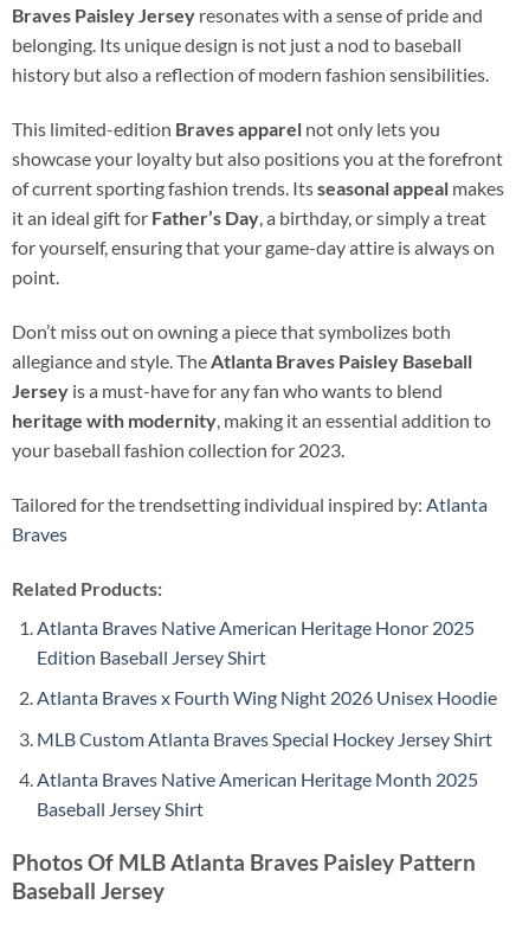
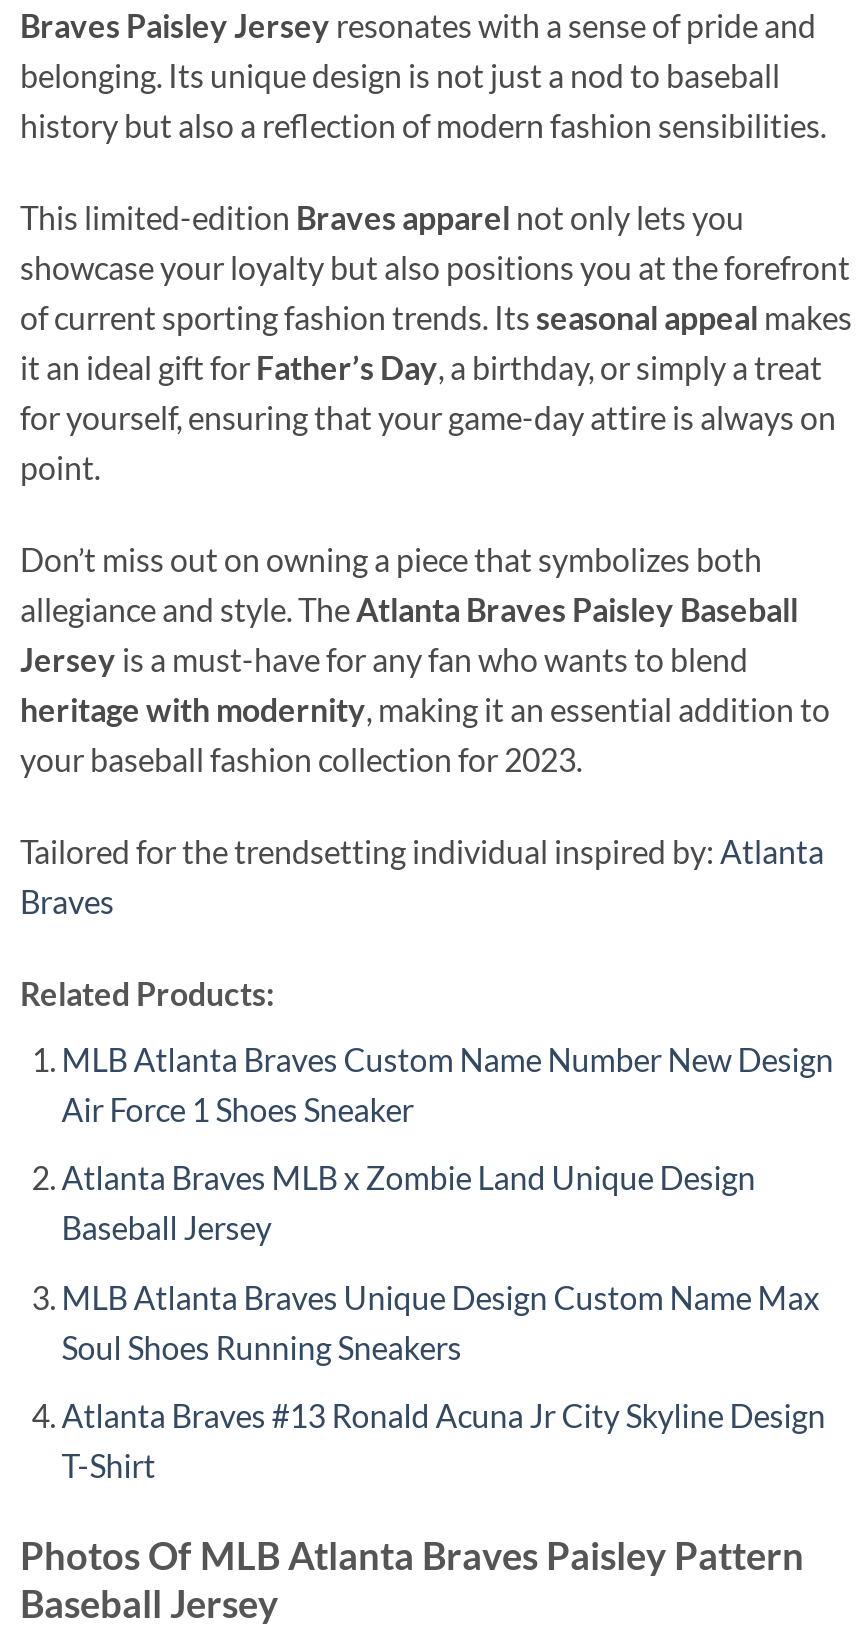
- Atlanta Braves Native American Heritage Honor 2025
- Edition Baseball Jersey Shirt
+ MLB Atlanta Braves Custom Name Number New Design
+ Air Force 1 Shoes Sneaker

- Atlanta Braves x Fourth Wing Night 2026 Unisex Hoodie
+ Atlanta Braves MLB x Zombie Land Unique Design
+ Baseball Jersey

- MLB Custom Atlanta Braves Special Hockey Jersey Shirt
+ MLB Atlanta Braves Unique Design Custom Name Max
+ Soul Shoes Running Sneakers

- Atlanta Braves Native American Heritage Month 2025
- Baseball Jersey Shirt
+ Atlanta Braves #13 Ronald Acuna Jr City Skyline Design
+ T-Shirt
